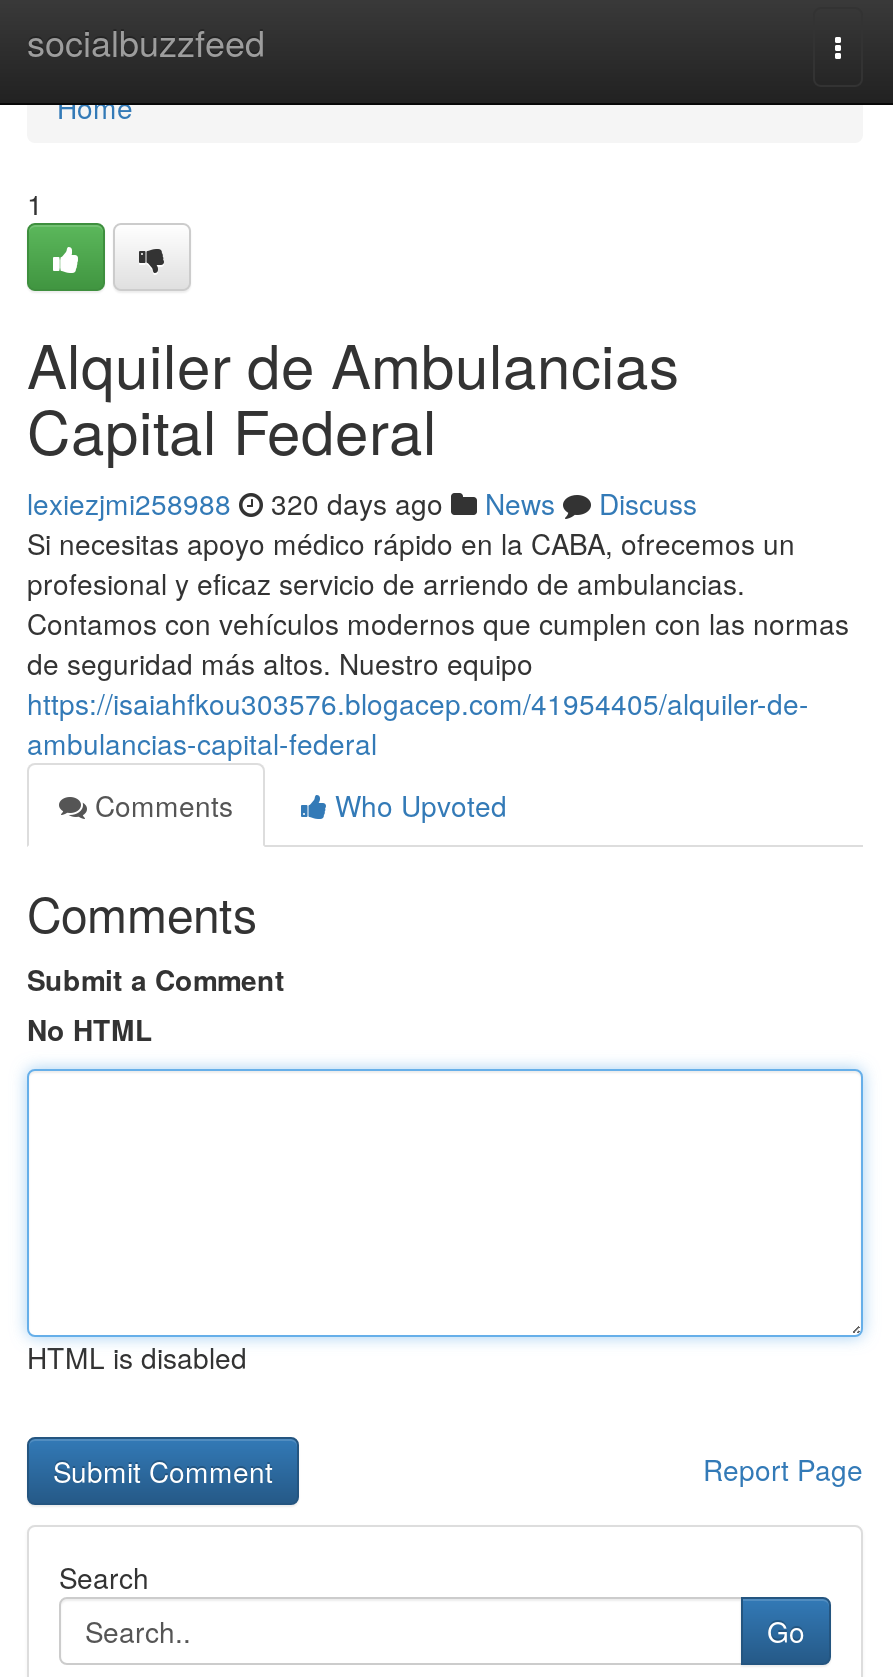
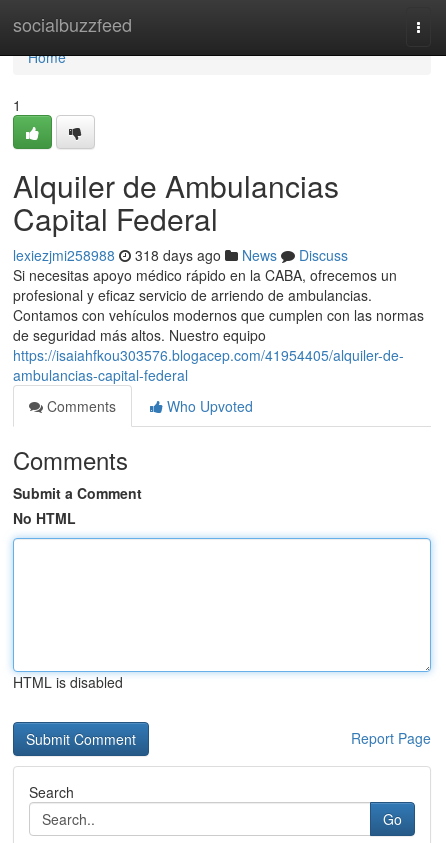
- lexiezjmi258988 320 days ago News Discuss
+ lexiezjmi258988 318 days ago News Discuss
